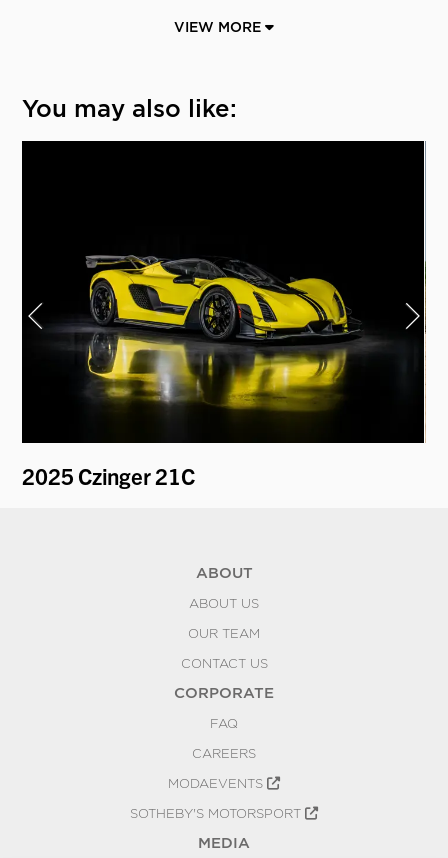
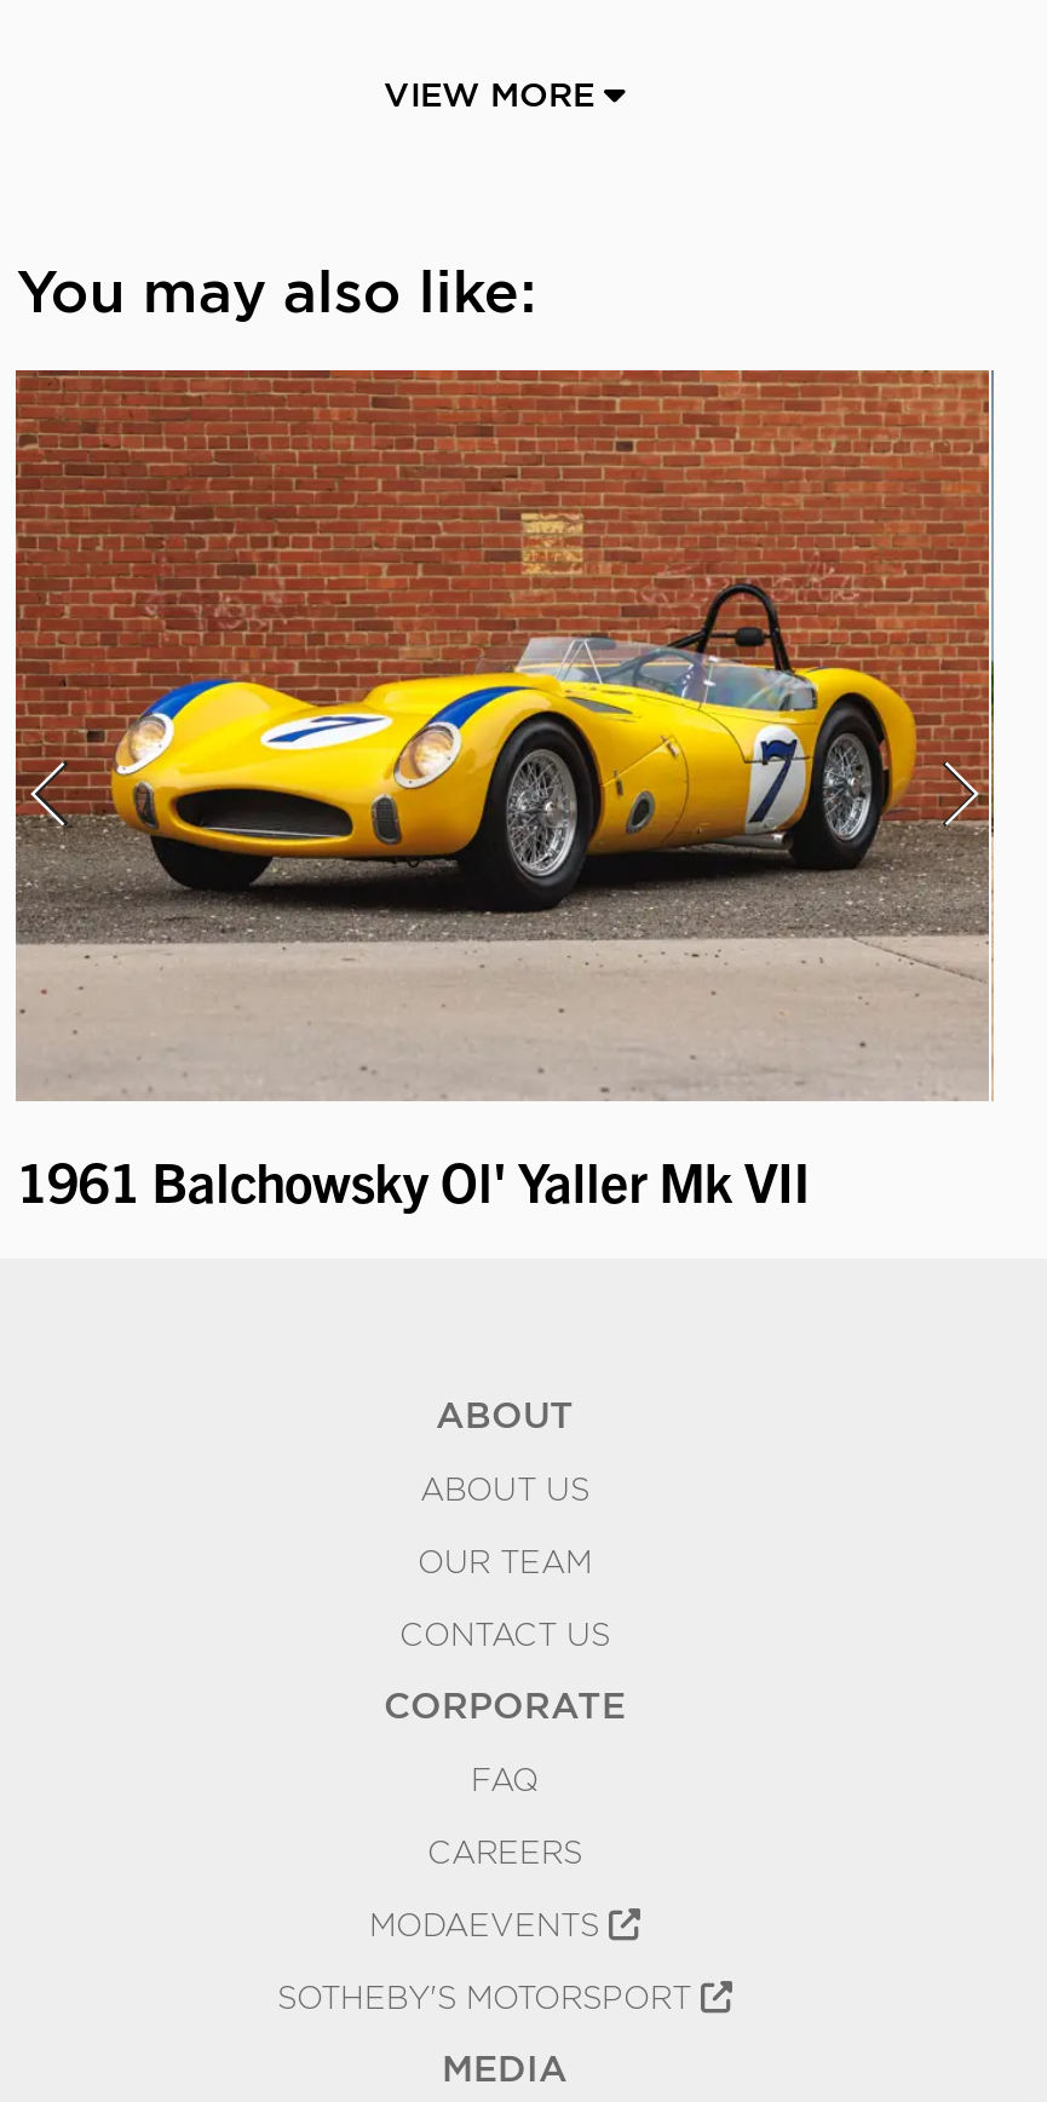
- [image]
- 2025 Czinger 21C
+ [image]
+ 1961 Balchowsky Ol' Yaller Mk VII
